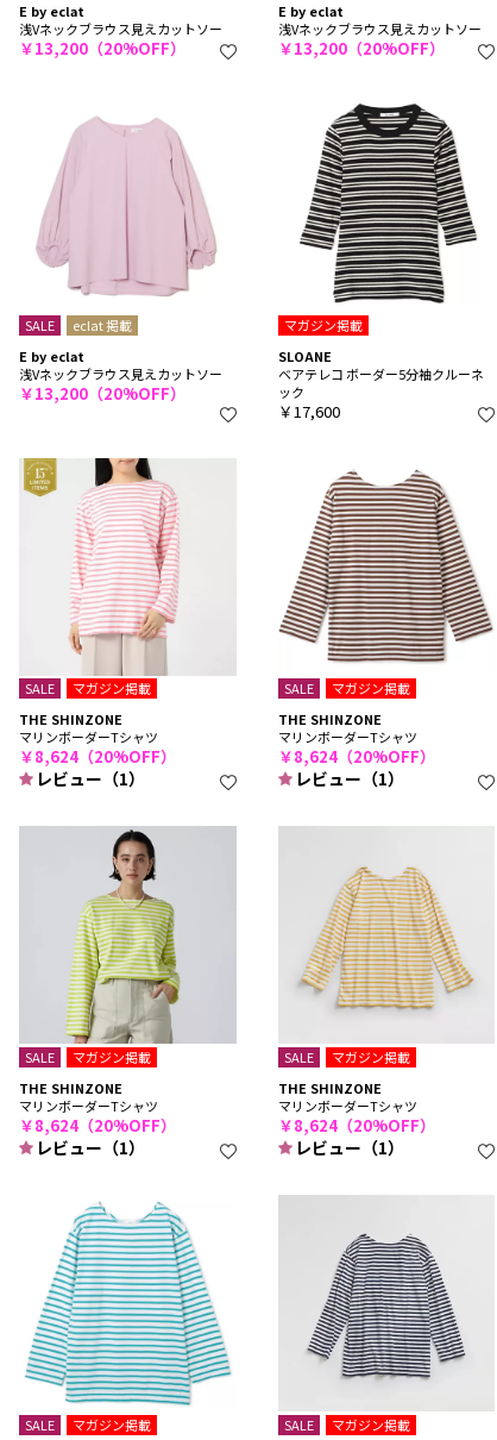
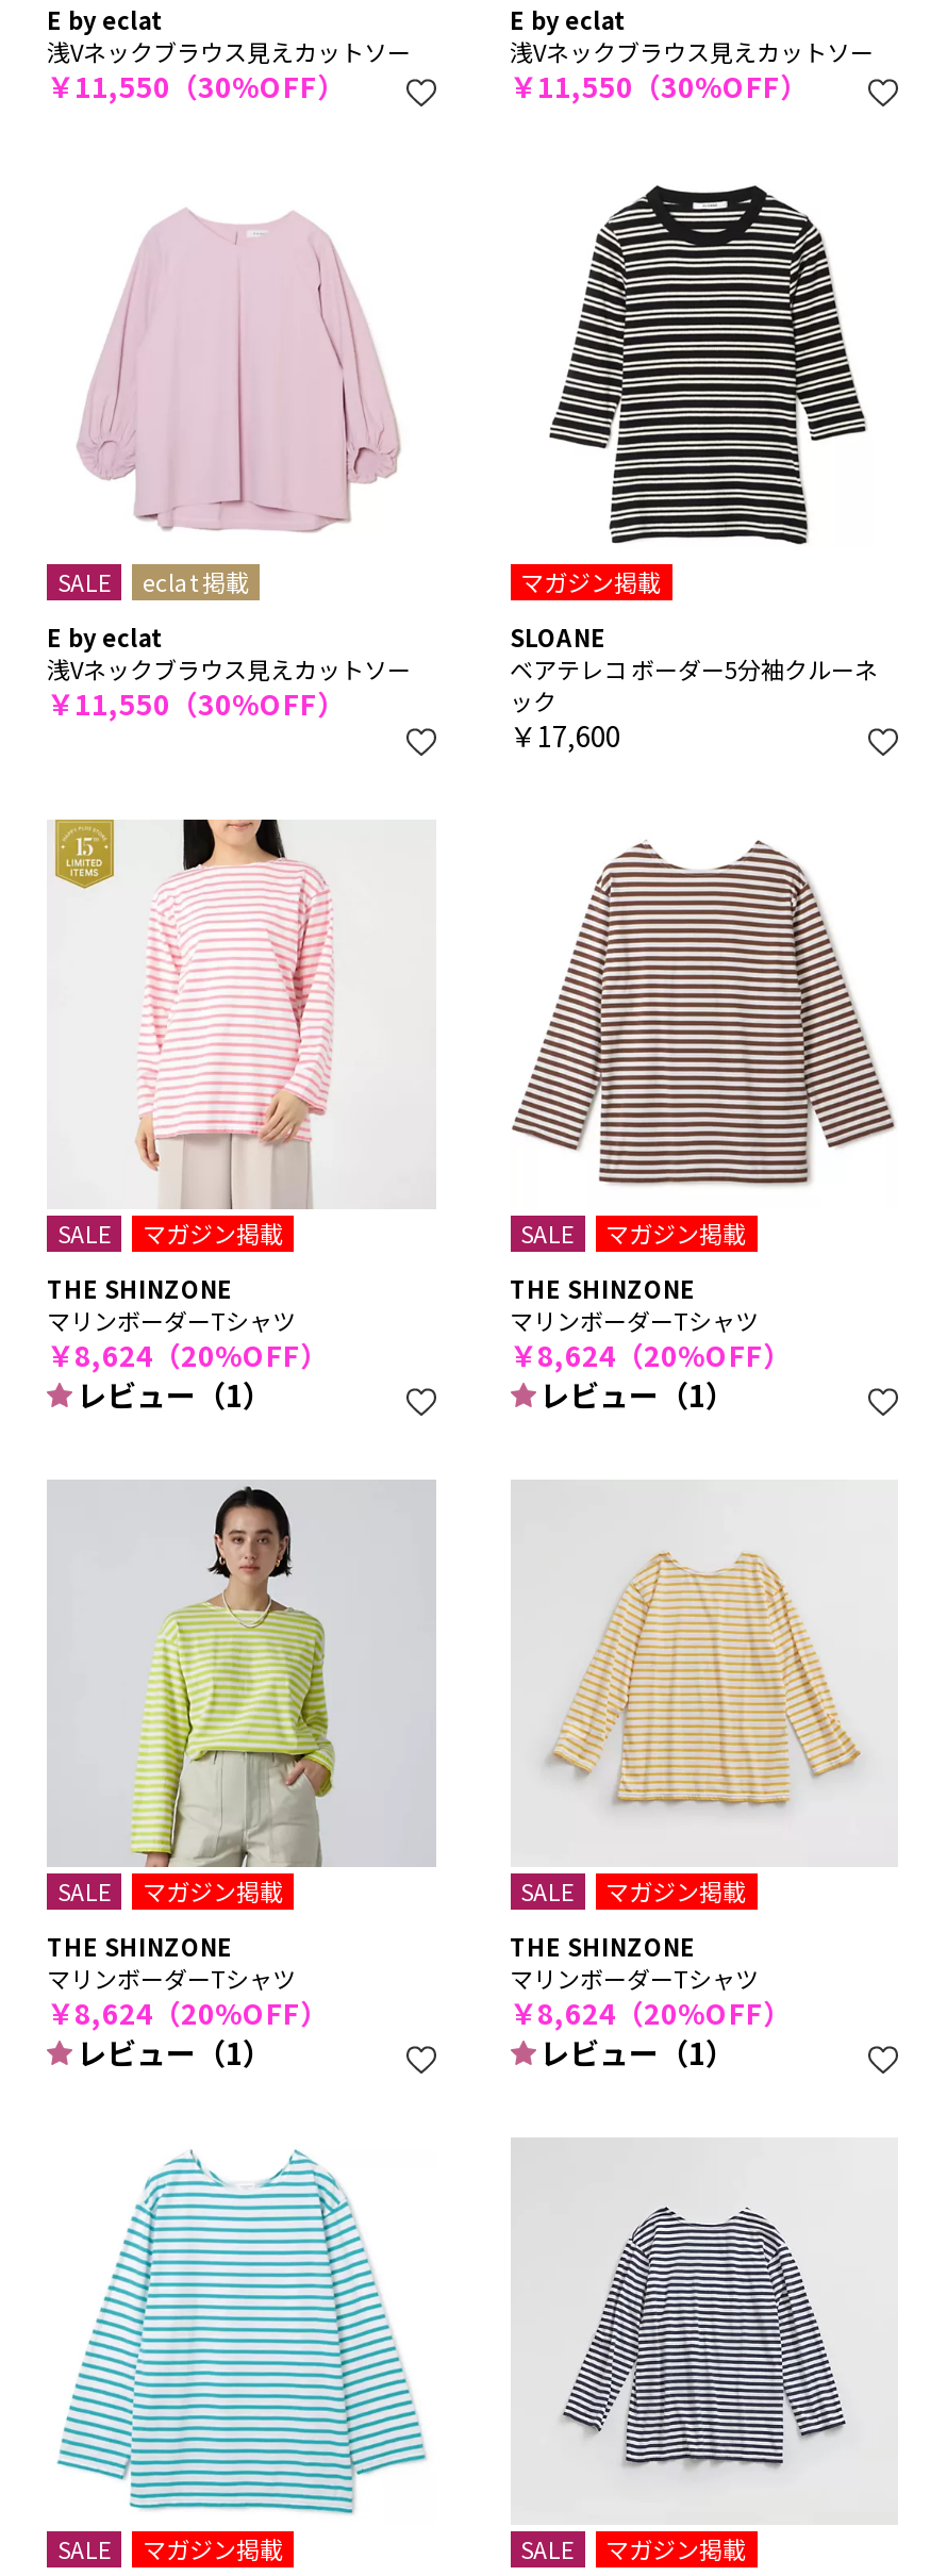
- ￥13,200（20%OFF）
+ ￥11,550（30%OFF）

- ￥13,200（20%OFF）
+ ￥11,550（30%OFF）

- ￥13,200（20%OFF）
+ ￥11,550（30%OFF）
